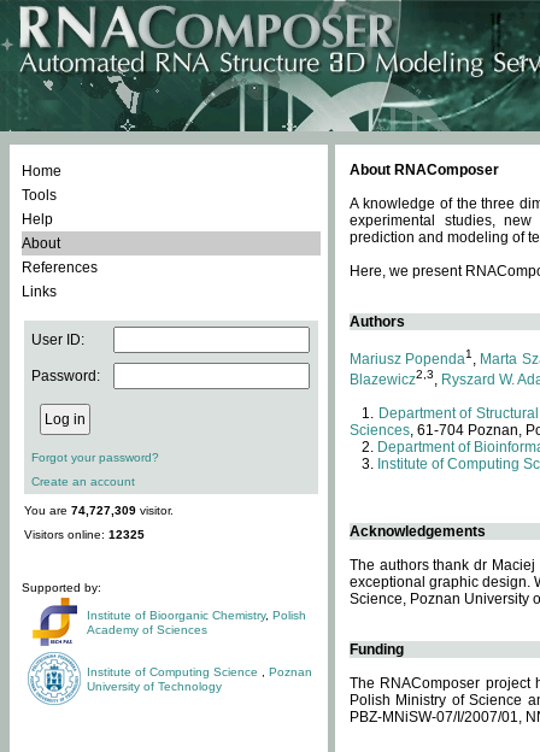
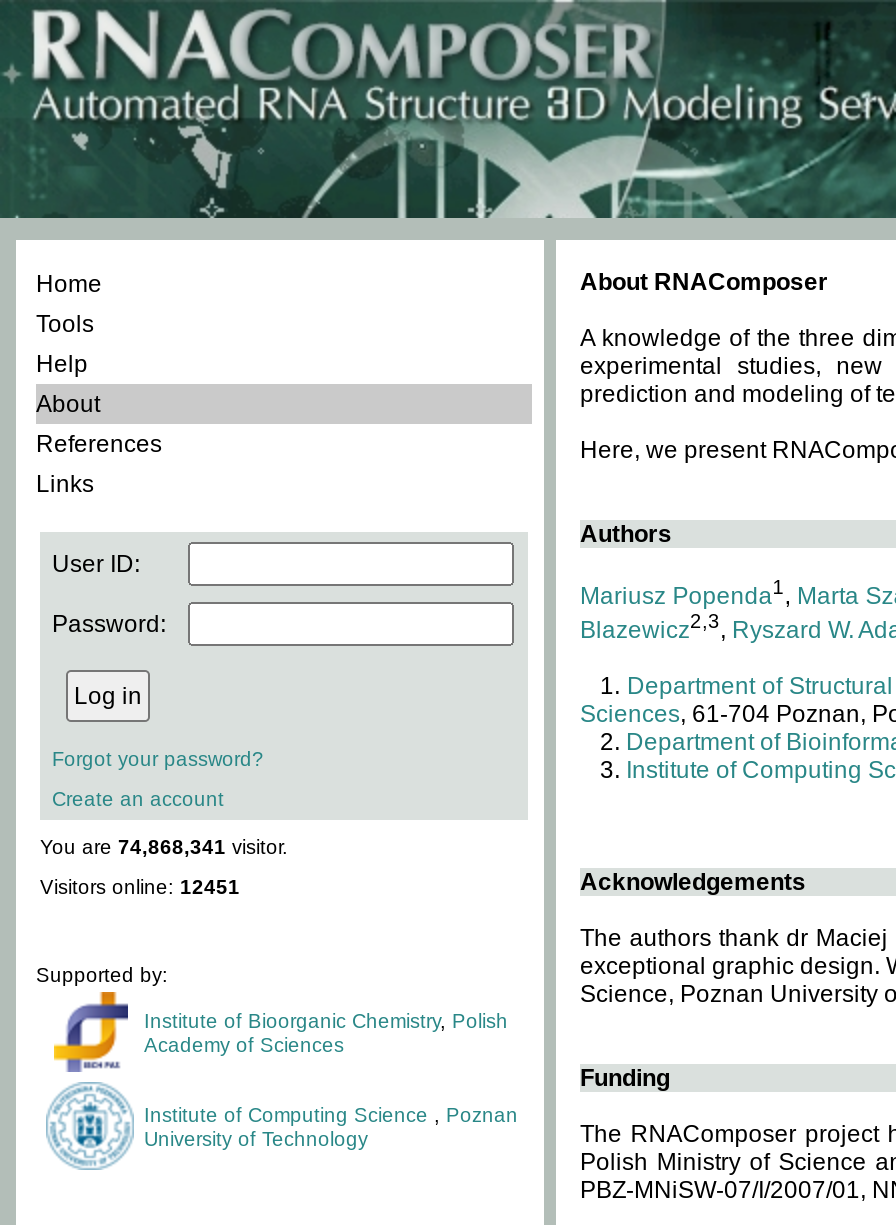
- You are 74,727,309 visitor.
+ You are 74,868,341 visitor.

- Visitors online: 12325
+ Visitors online: 12451
